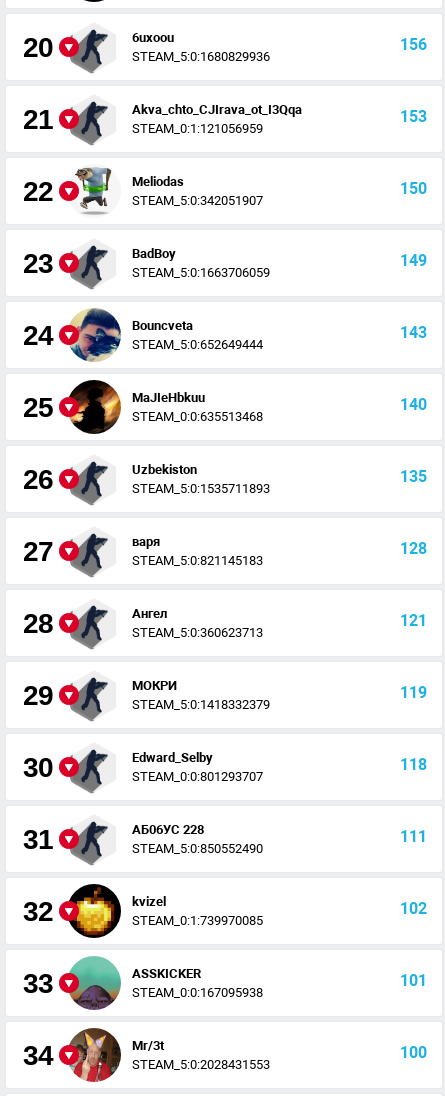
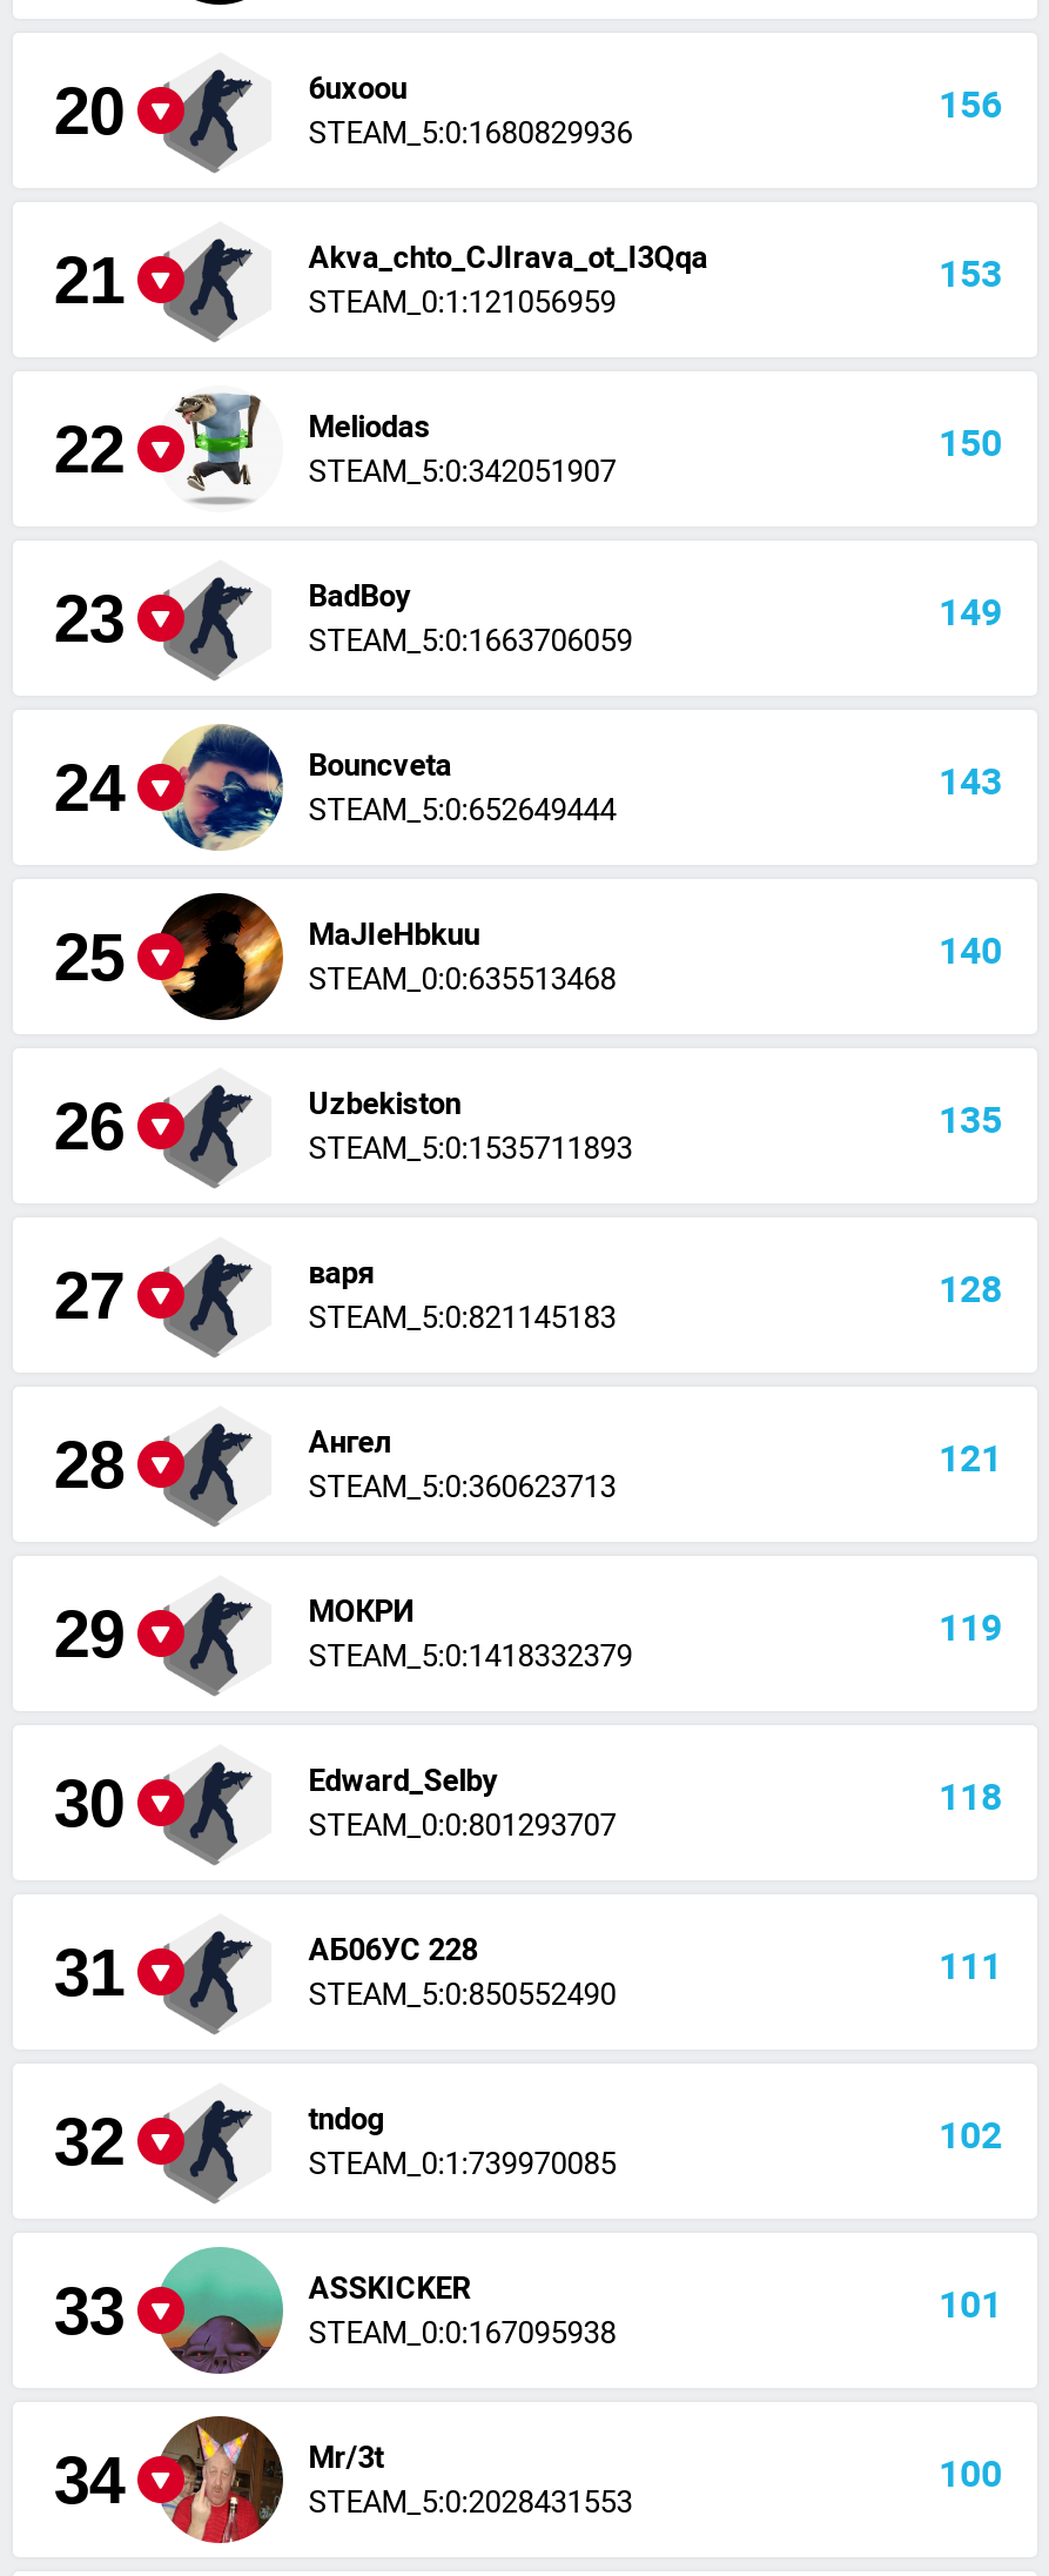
- [image]
- kvizel
+ [image]
+ tndog
